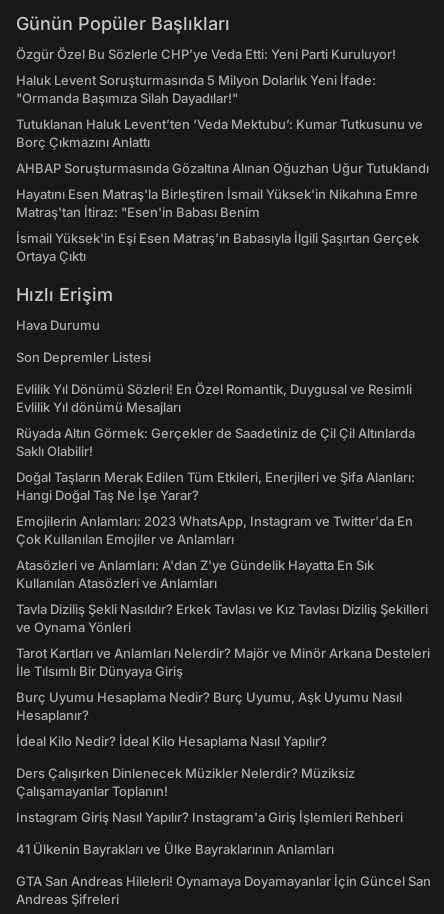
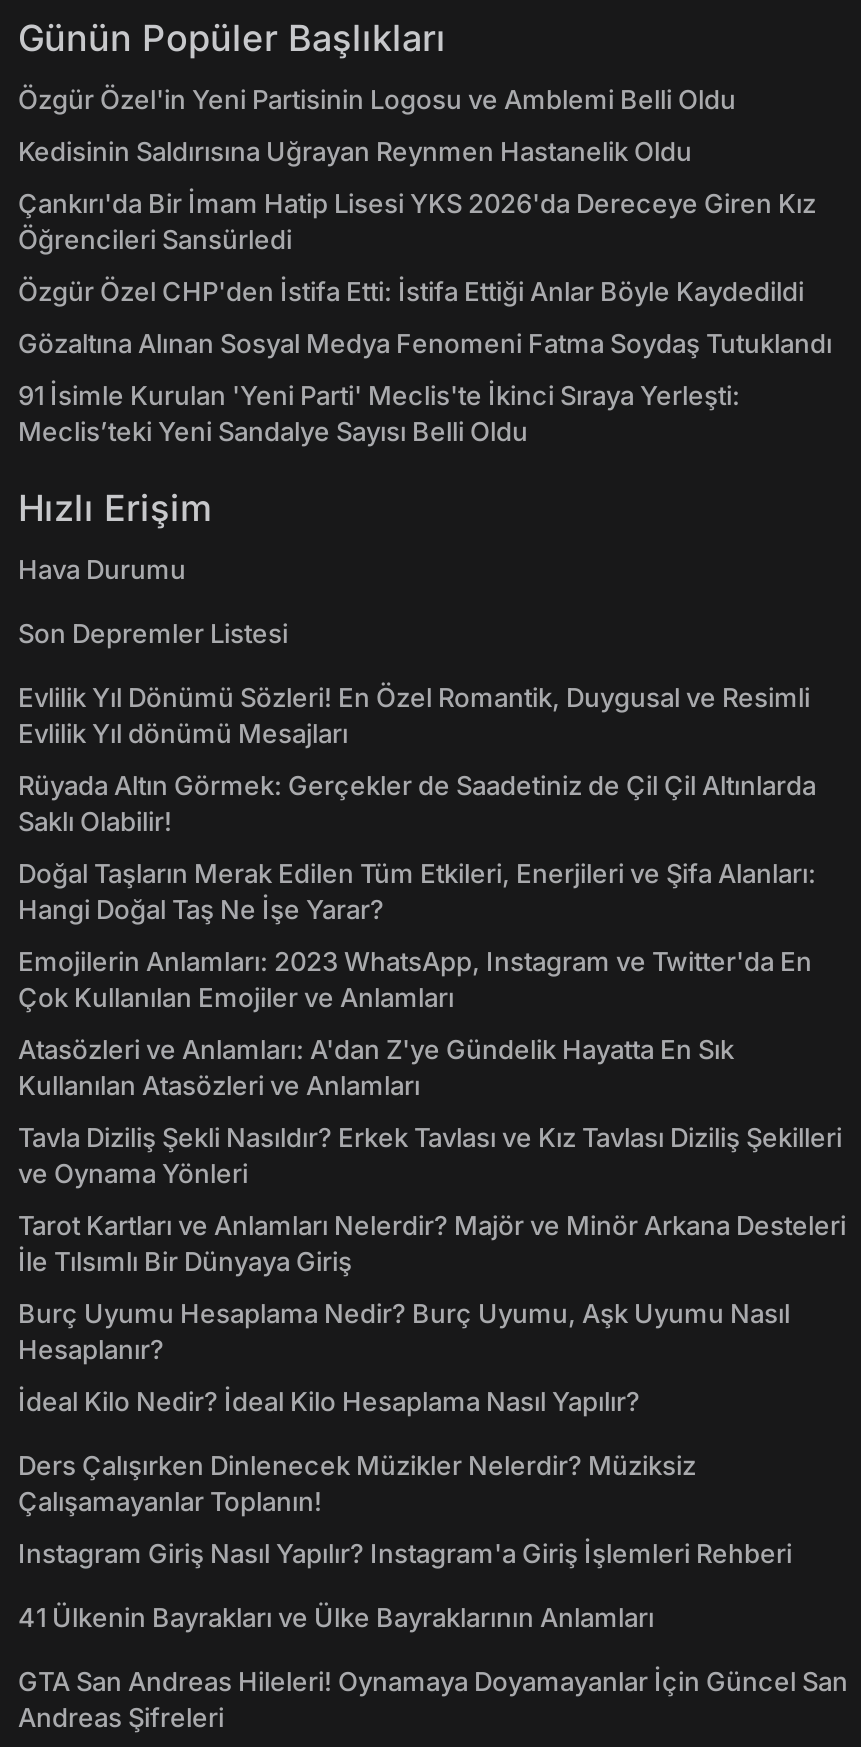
- Özgür Özel Bu Sözlerle CHP’ye Veda Etti: Yeni Parti Kuruluyor!
+ Özgür Özel'in Yeni Partisinin Logosu ve Amblemi Belli Oldu

- Haluk Levent Soruşturmasında 5 Milyon Dolarlık Yeni İfade:
- "Ormanda Başımıza Silah Dayadılar!"
+ Kedisinin Saldırısına Uğrayan Reynmen Hastanelik Oldu

- Tutuklanan Haluk Levent’ten ‘Veda Mektubu’: Kumar Tutkusunu ve
- Borç Çıkmazını Anlattı
+ Çankırı'da Bir İmam Hatip Lisesi YKS 2026'da Dereceye Giren Kız
+ Öğrencileri Sansürledi

- AHBAP Soruşturmasında Gözaltına Alınan Oğuzhan Uğur Tutuklandı
+ Özgür Özel CHP'den İstifa Etti: İstifa Ettiği Anlar Böyle Kaydedildi

- Hayatını Esen Matraş'la Birleştiren İsmail Yüksek'in Nikahına Emre
- Matraş'tan İtiraz: "Esen'in Babası Benim
+ Gözaltına Alınan Sosyal Medya Fenomeni Fatma Soydaş Tutuklandı

- İsmail Yüksek'in Eşi Esen Matraş'ın Babasıyla İlgili Şaşırtan Gerçek
- Ortaya Çıktı
+ 91 İsimle Kurulan 'Yeni Parti' Meclis'te İkinci Sıraya Yerleşti:
+ Meclis’teki Yeni Sandalye Sayısı Belli Oldu
